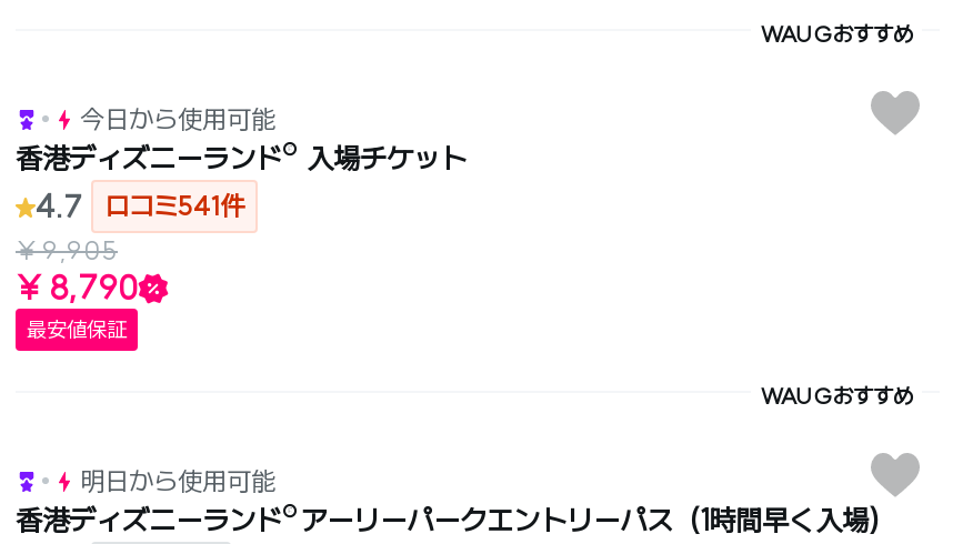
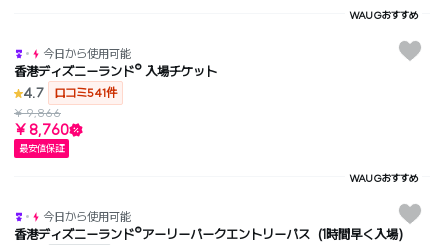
- ¥ 9,905
+ ¥ 9,866

- ¥ 8,790
+ ¥ 8,760

- 明日から使用可能
+ 今日から使用可能
